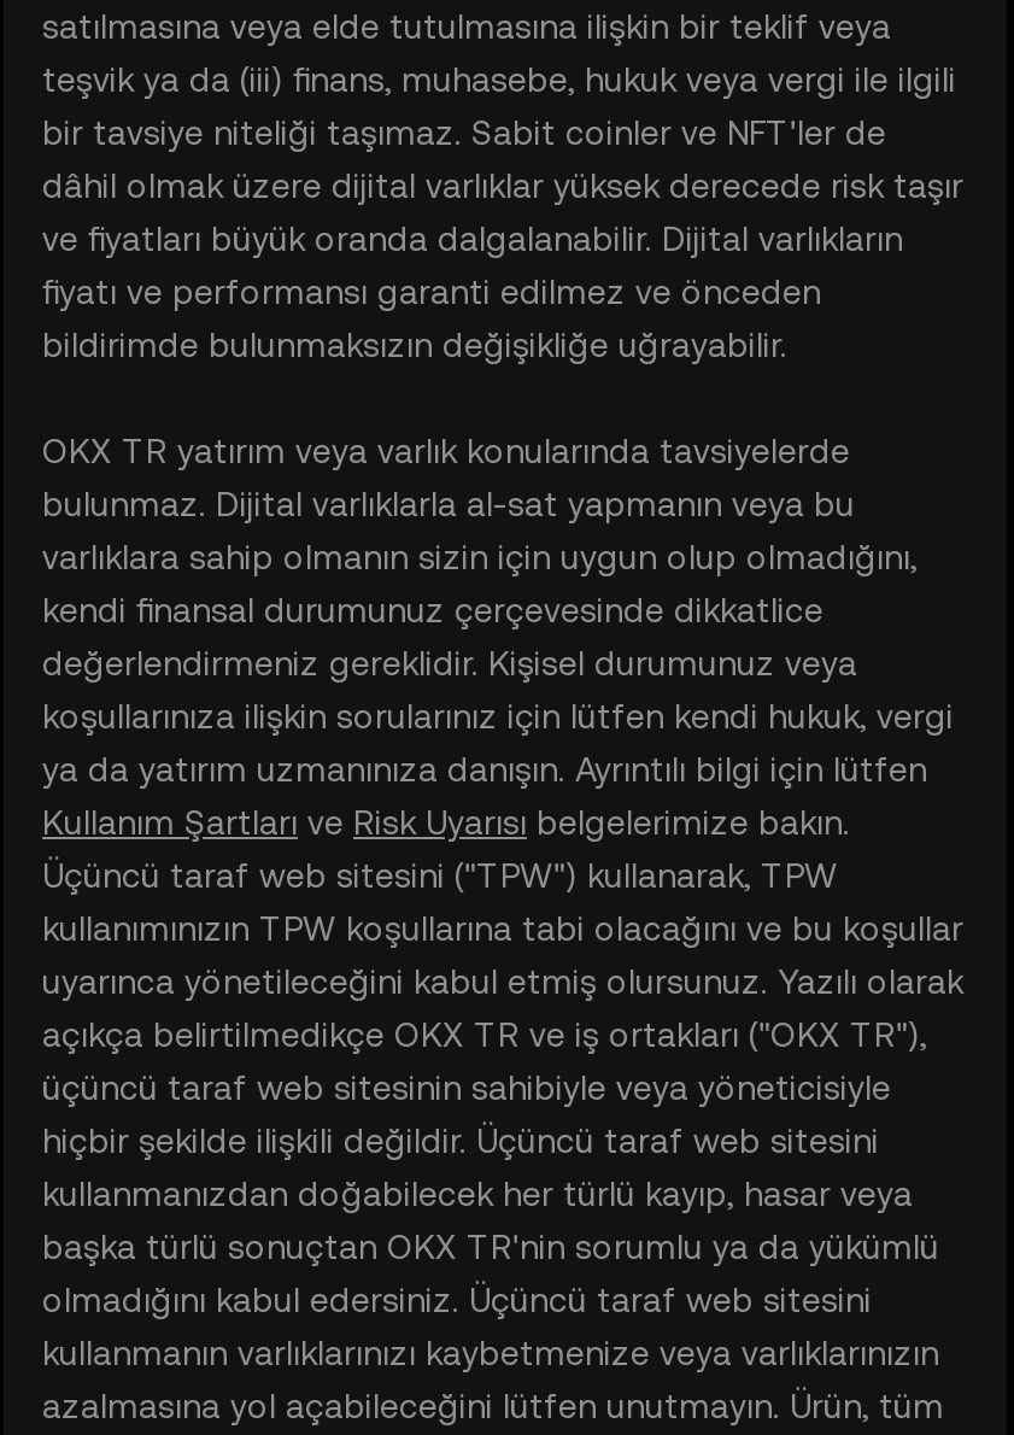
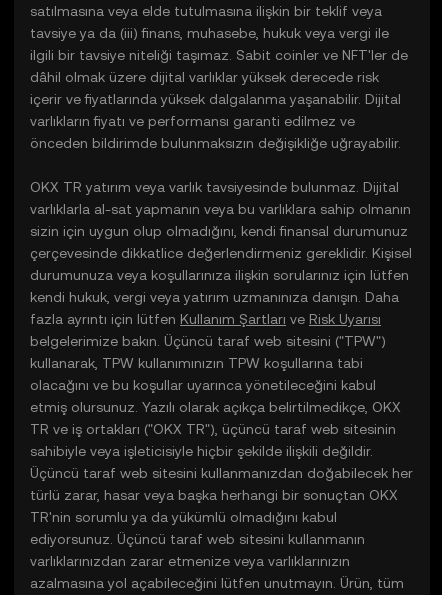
- teşvik ya da (iii) finans, muhasebe, hukuk veya vergi ile ilgili
- bir tavsiye niteliği taşımaz. Sabit coinler ve NFT'ler de
- dâhil olmak üzere dijital varlıklar yüksek derecede risk taşır
- ve fiyatları büyük oranda dalgalanabilir. Dijital varlıkların
- fiyatı ve performansı garanti edilmez ve önceden
- bildirimde bulunmaksızın değişikliğe uğrayabilir.
+ tavsiye ya da (iii) finans, muhasebe, hukuk veya vergi ile
+ ilgili bir tavsiye niteliği taşımaz. Sabit coinler ve NFT'ler de
+ dâhil olmak üzere dijital varlıklar yüksek derecede risk
+ içerir ve fiyatlarında yüksek dalgalanma yaşanabilir. Dijital
+ varlıkların fiyatı ve performansı garanti edilmez ve
+ önceden bildirimde bulunmaksızın değişikliğe uğrayabilir.

- OKX TR yatırım veya varlık konularında tavsiyelerde
- bulunmaz. Dijital varlıklarla al-sat yapmanın veya bu
- varlıklara sahip olmanın sizin için uygun olup olmadığını,
- kendi finansal durumunuz çerçevesinde dikkatlice
- değerlendirmeniz gereklidir. Kişisel durumunuz veya
- koşullarınıza ilişkin sorularınız için lütfen kendi hukuk, vergi
- ya da yatırım uzmanınıza danışın. Ayrıntılı bilgi için lütfen
- Kullanım Şartları ve Risk Uyarısı belgelerimize bakın.
- Üçüncü taraf web sitesini ("TPW") kullanarak, TPW
- kullanımınızın TPW koşullarına tabi olacağını ve bu koşullar
- uyarınca yönetileceğini kabul etmiş olursunuz. Yazılı olarak
- açıkça belirtilmedikçe OKX TR ve iş ortakları ("OKX TR"),
- üçüncü taraf web sitesinin sahibiyle veya yöneticisiyle
- hiçbir şekilde ilişkili değildir. Üçüncü taraf web sitesini
- kullanmanızdan doğabilecek her türlü kayıp, hasar veya
- başka türlü sonuçtan OKX TR'nin sorumlu ya da yükümlü
- olmadığını kabul edersiniz. Üçüncü taraf web sitesini
- kullanmanın varlıklarınızı kaybetmenize veya varlıklarınızın
+ OKX TR yatırım veya varlık tavsiyesinde bulunmaz. Dijital
+ varlıklarla al-sat yapmanın veya bu varlıklara sahip olmanın
+ sizin için uygun olup olmadığını, kendi finansal durumunuz
+ çerçevesinde dikkatlice değerlendirmeniz gereklidir. Kişisel
+ durumunuza veya koşullarınıza ilişkin sorularınız için lütfen
+ kendi hukuk, vergi veya yatırım uzmanınıza danışın. Daha
+ fazla ayrıntı için lütfen Kullanım Şartları ve Risk Uyarısı
+ belgelerimize bakın. Üçüncü taraf web sitesini ("TPW")
+ kullanarak, TPW kullanımınızın TPW koşullarına tabi
+ olacağını ve bu koşullar uyarınca yönetileceğini kabul
+ etmiş olursunuz. Yazılı olarak açıkça belirtilmedikçe, OKX
+ TR ve iş ortakları ("OKX TR"), üçüncü taraf web sitesinin
+ sahibiyle veya işleticisiyle hiçbir şekilde ilişkili değildir.
+ Üçüncü taraf web sitesini kullanmanızdan doğabilecek her
+ türlü zarar, hasar veya başka herhangi bir sonuçtan OKX
+ TR'nin sorumlu ya da yükümlü olmadığını kabul
+ ediyorsunuz. Üçüncü taraf web sitesini kullanmanın
+ varlıklarınızdan zarar etmenize veya varlıklarınızın
